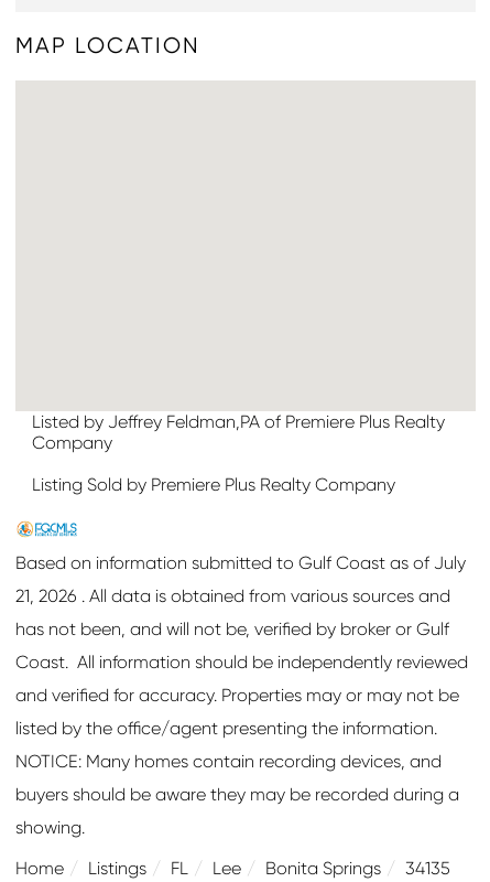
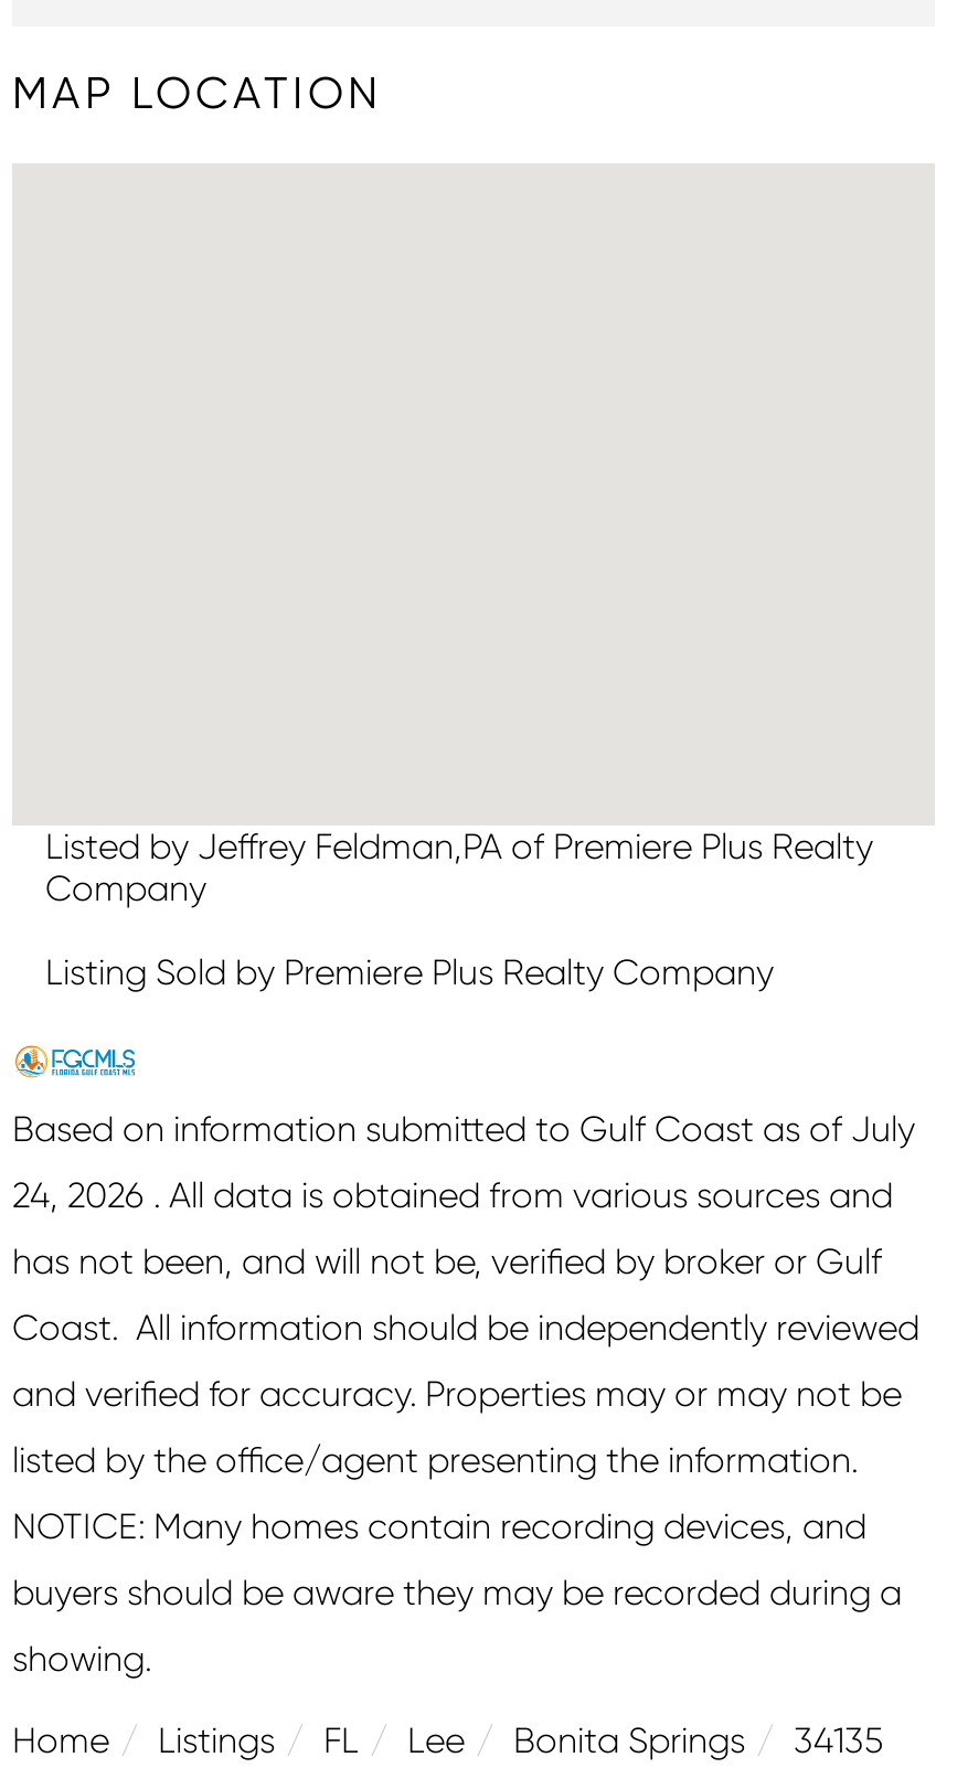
- 21, 2026 . All data is obtained from various sources and
+ 24, 2026 . All data is obtained from various sources and
